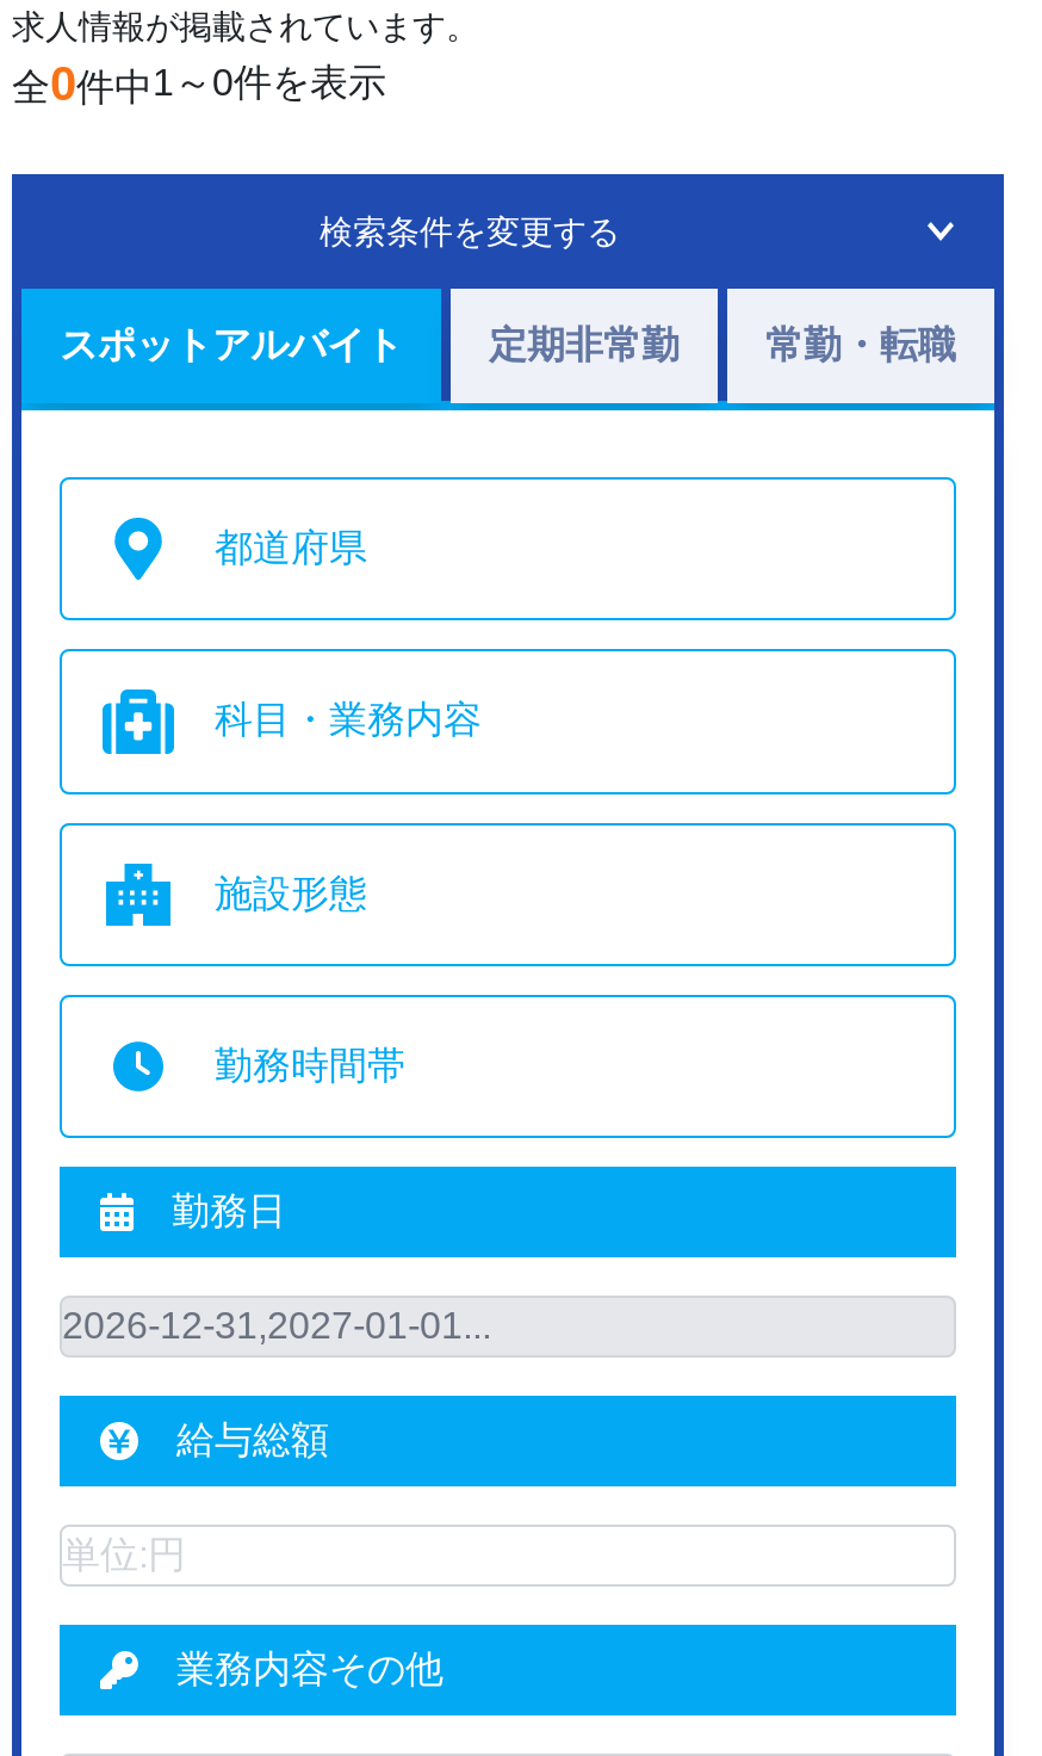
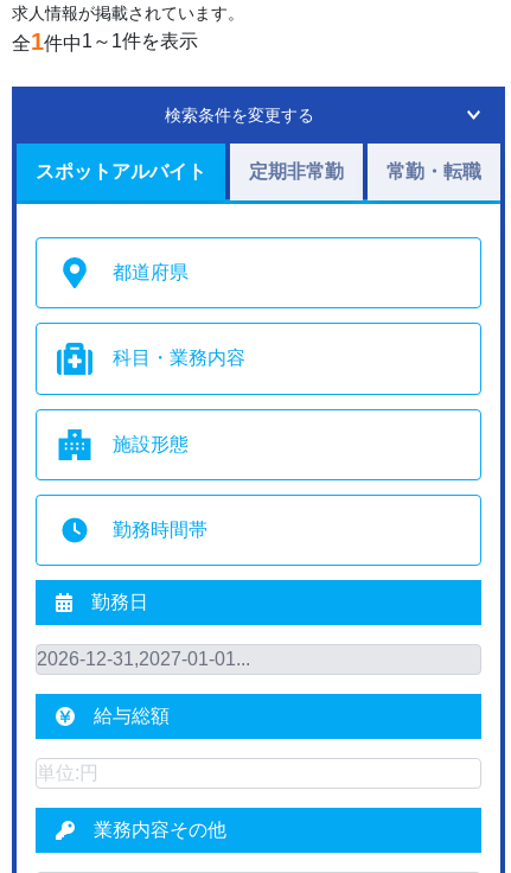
- 全0件中1～0件を表示
+ 全1件中1～1件を表示
